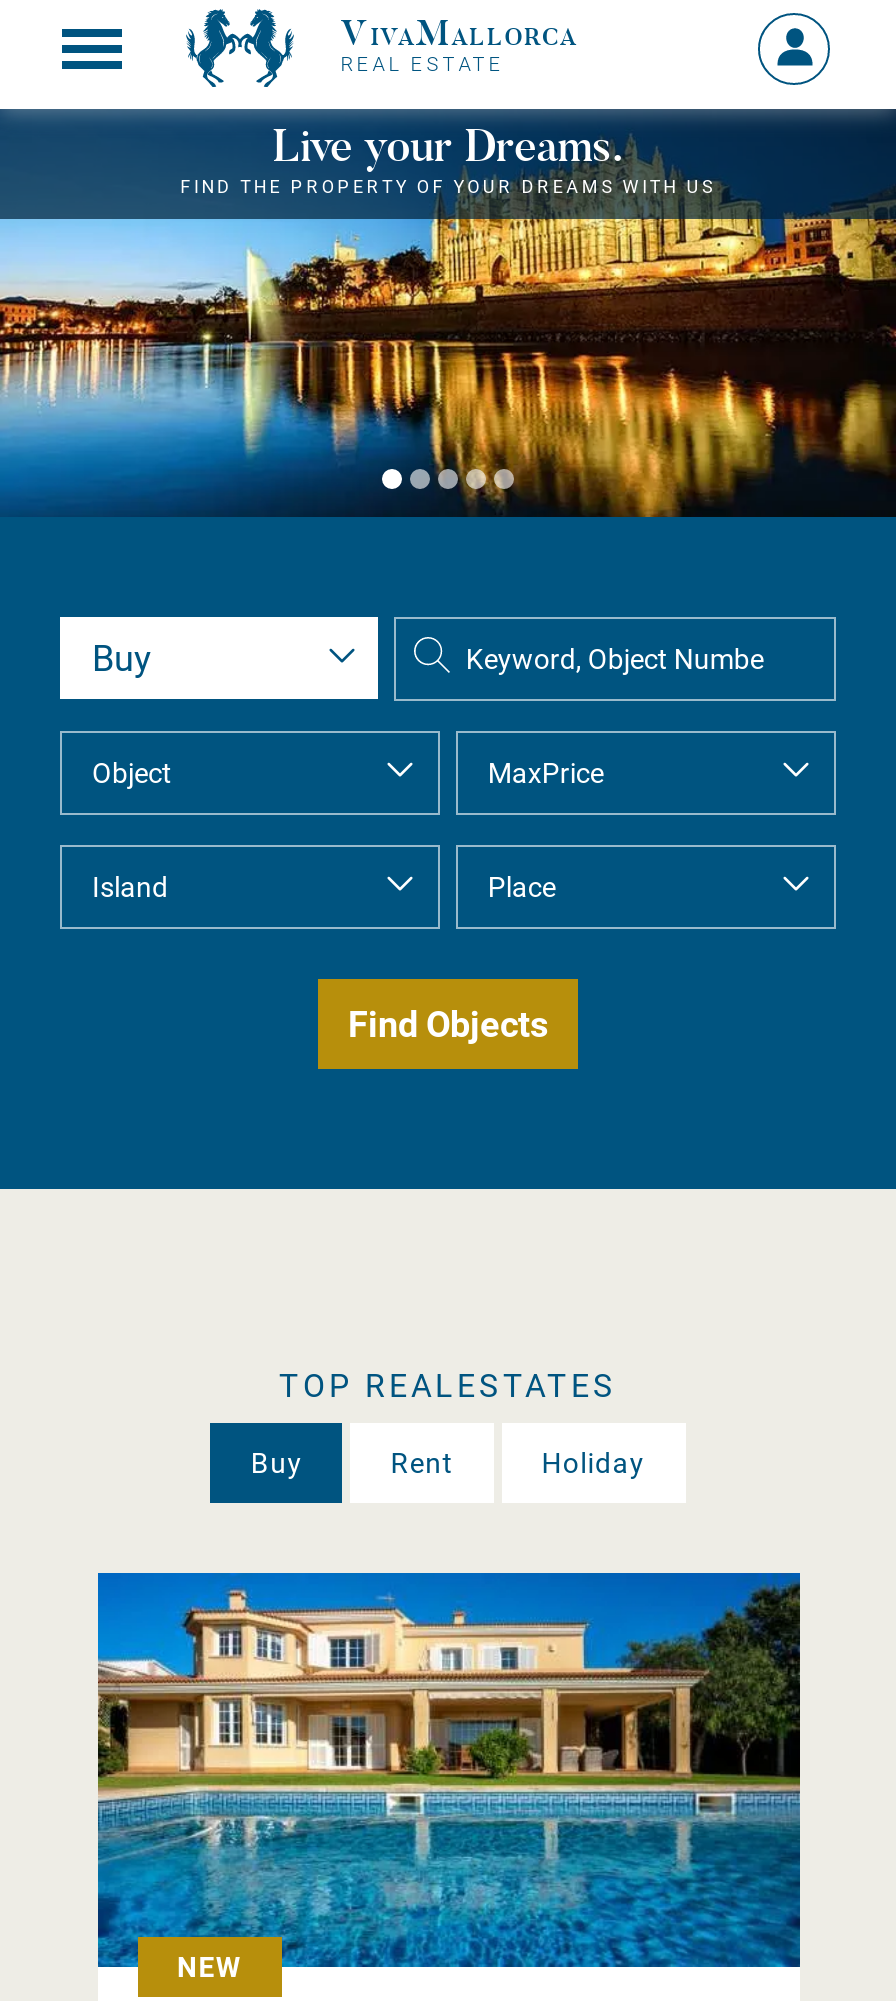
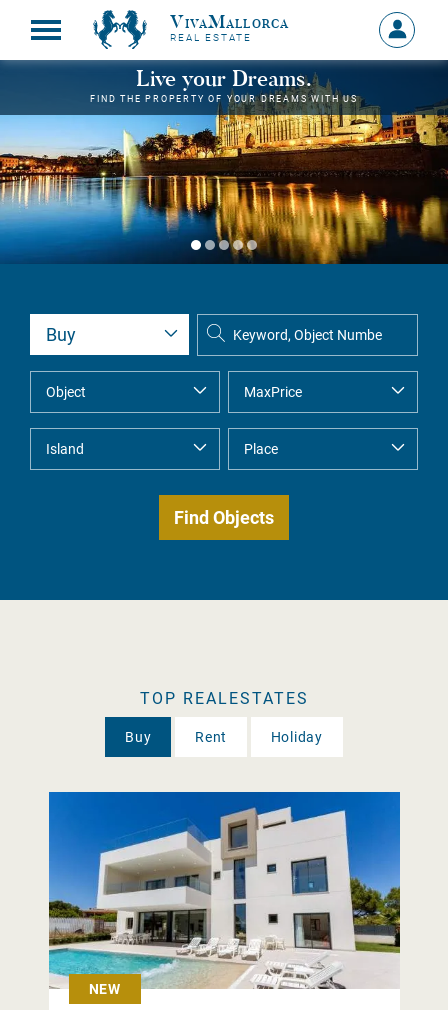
- [image]
+ [image]
